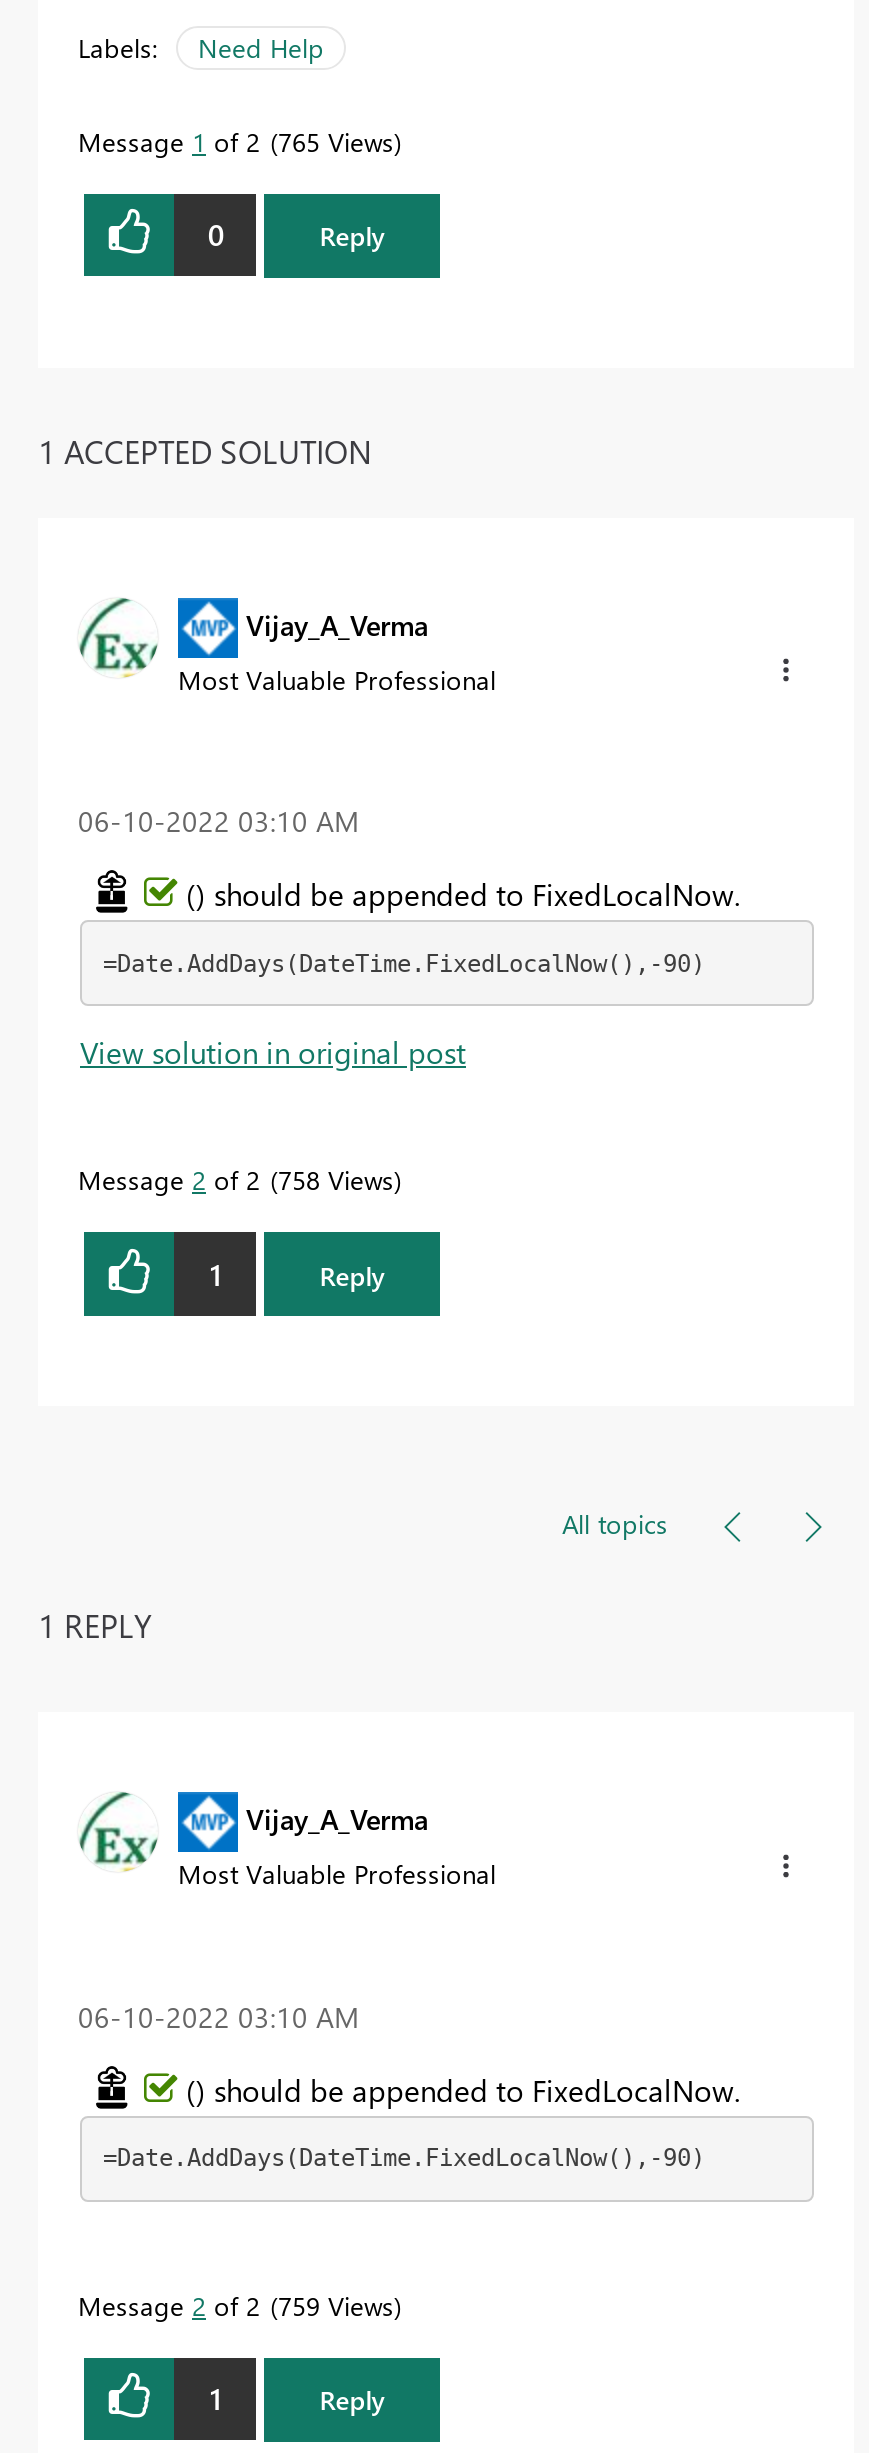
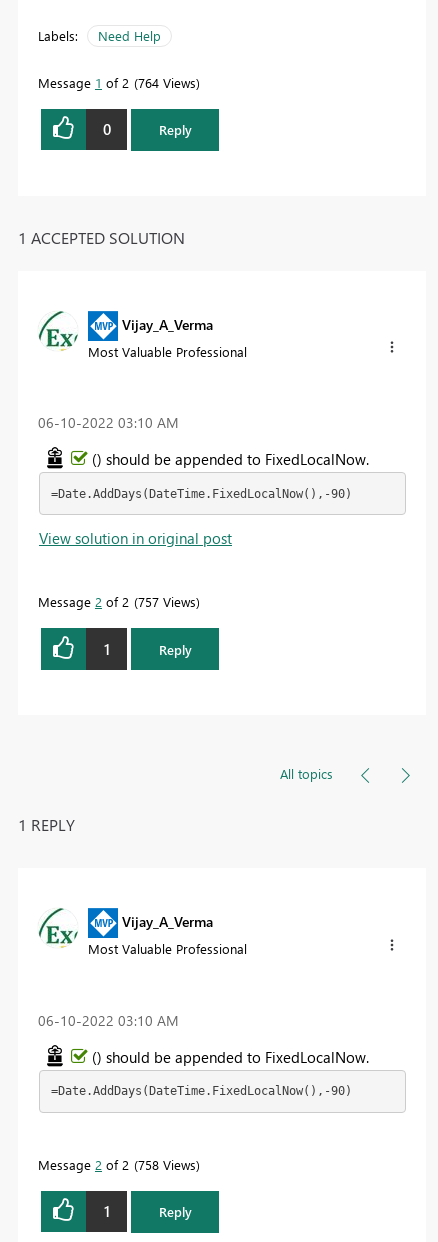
- Message 1 of 2 765 Views
+ Message 1 of 2 764 Views

+ Message 2 of 2 757 Views

moved down: Message 2 of 2 758 Views

- Message 2 of 2 759 Views
